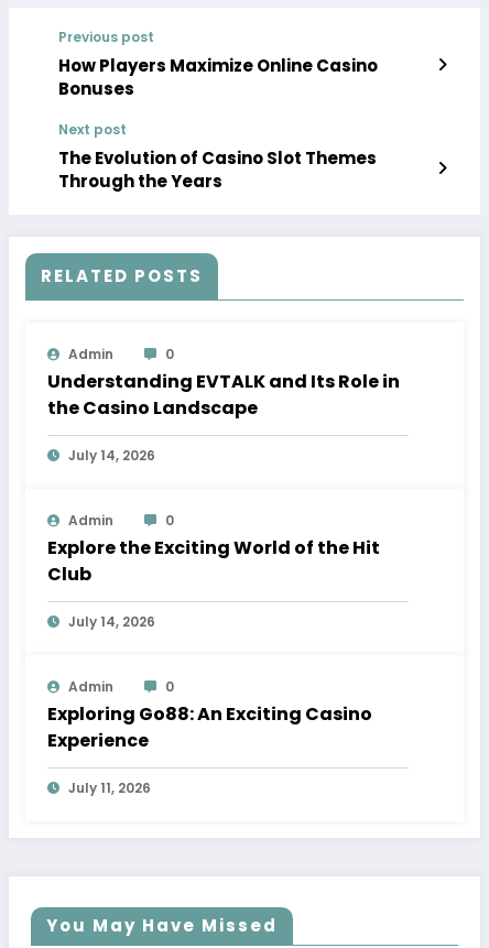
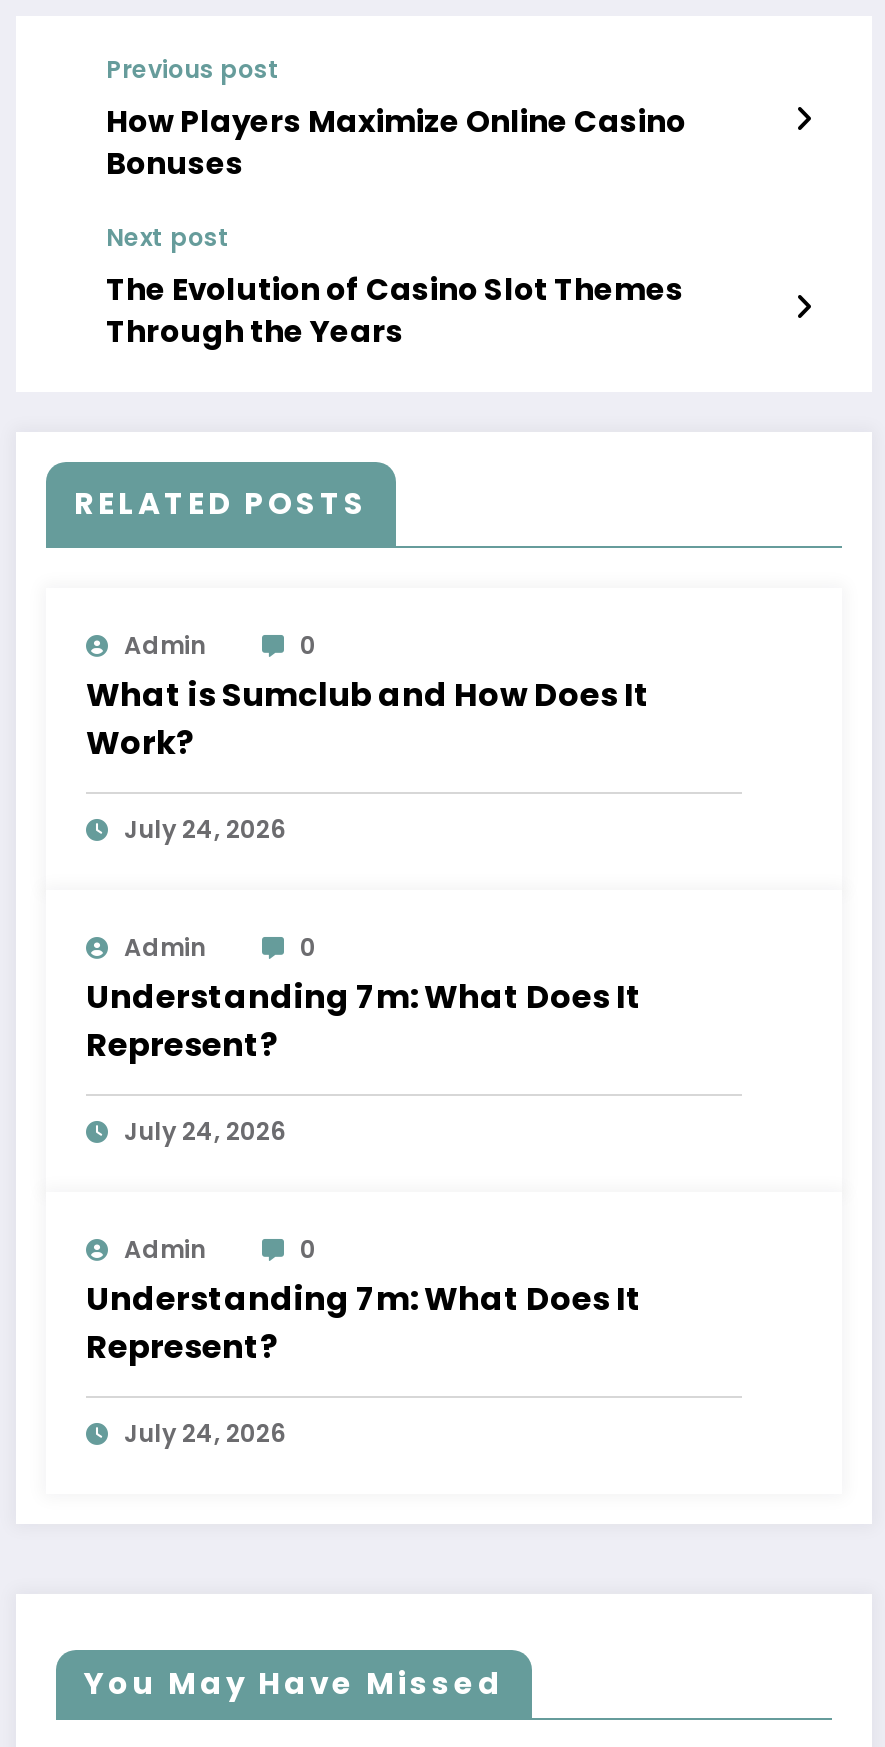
- Understanding EVTALK and Its Role in
- the Casino Landscape
+ What is Sumclub and How Does It
+ Work?

- July 14, 2026
+ July 24, 2026

- Explore the Exciting World of the Hit
- Club
+ Understanding 7m: What Does It
+ Represent?

- July 14, 2026
+ July 24, 2026

- Exploring Go88: An Exciting Casino
- Experience
+ Understanding 7m: What Does It
+ Represent?

- July 11, 2026
+ July 24, 2026
